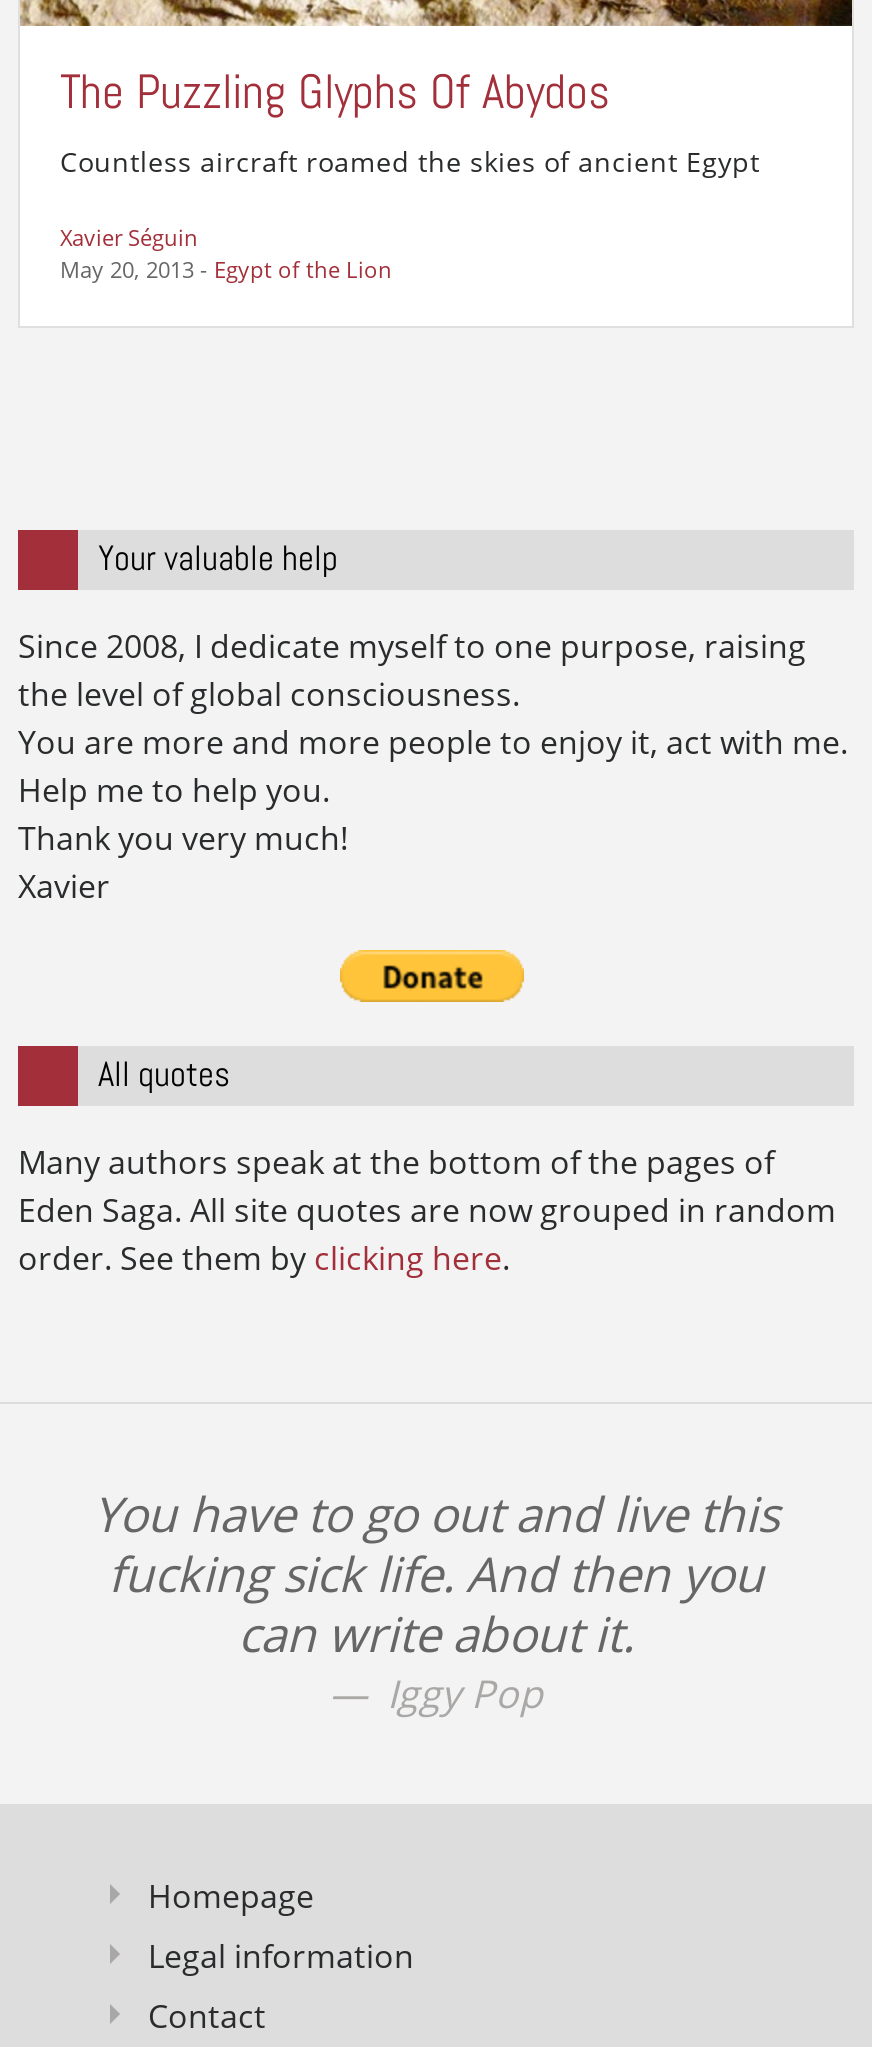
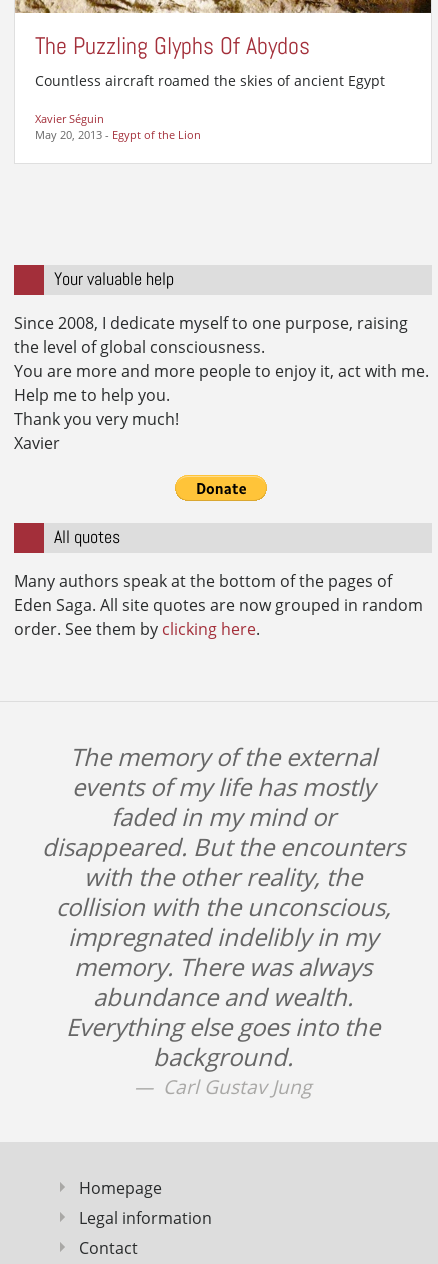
- You have to go out and live this
- fucking sick life. And then you
- can write about it.
- Iggy Pop
+ The memory of the external
+ events of my life has mostly
+ faded in my mind or
+ disappeared. But the encounters
+ with the other reality, the
+ collision with the unconscious,
+ impregnated indelibly in my
+ memory. There was always
+ abundance and wealth.
+ Everything else goes into the
+ background.
+ Carl Gustav Jung
